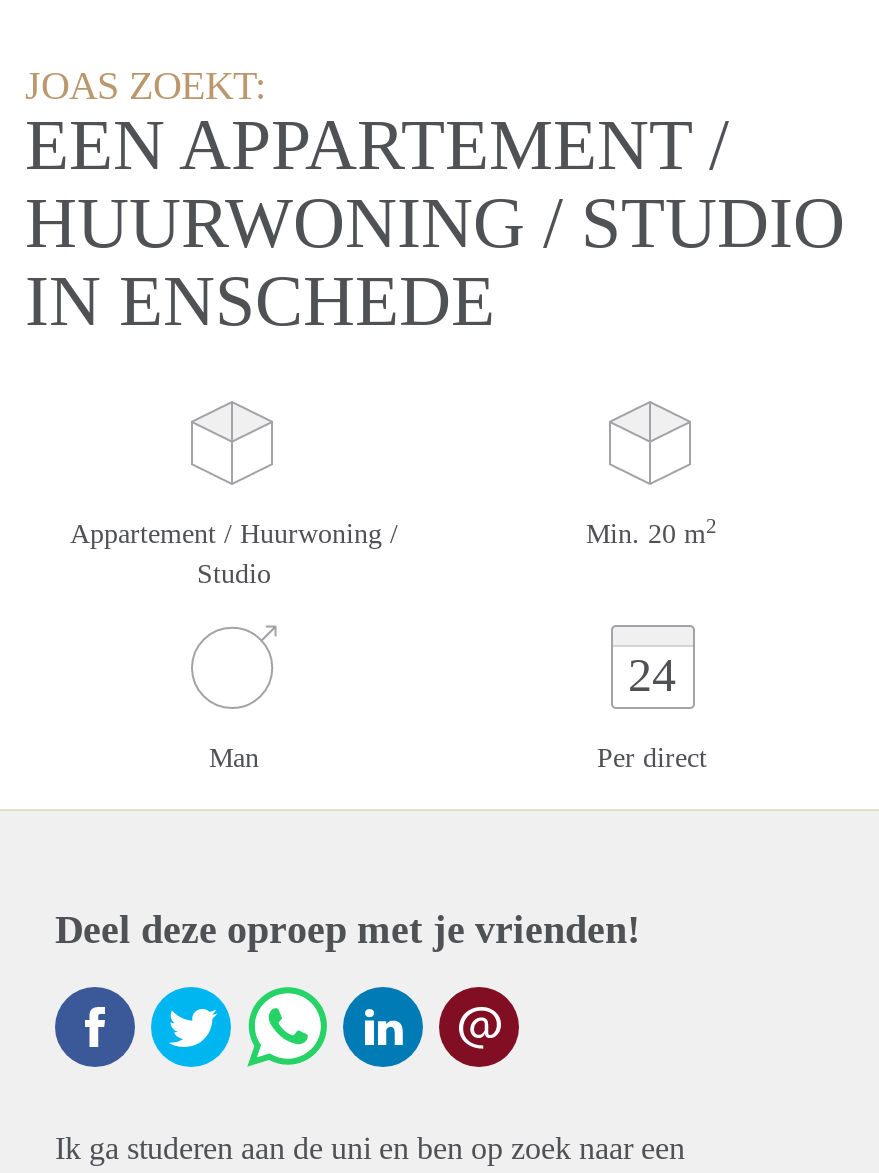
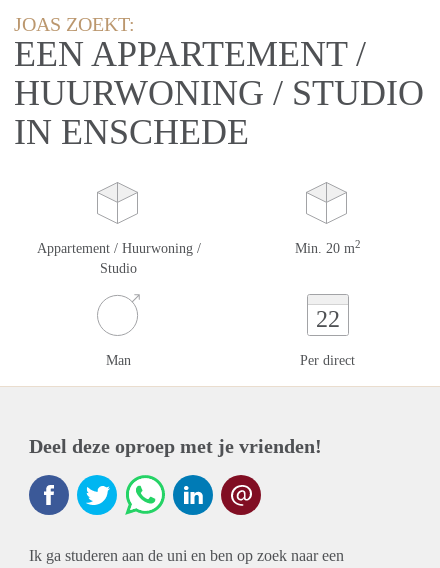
- 24
+ 22
